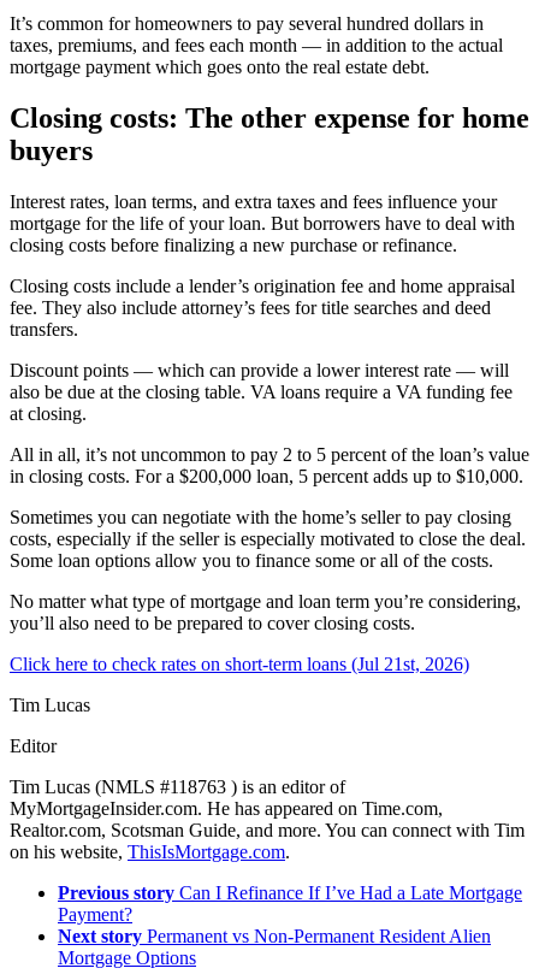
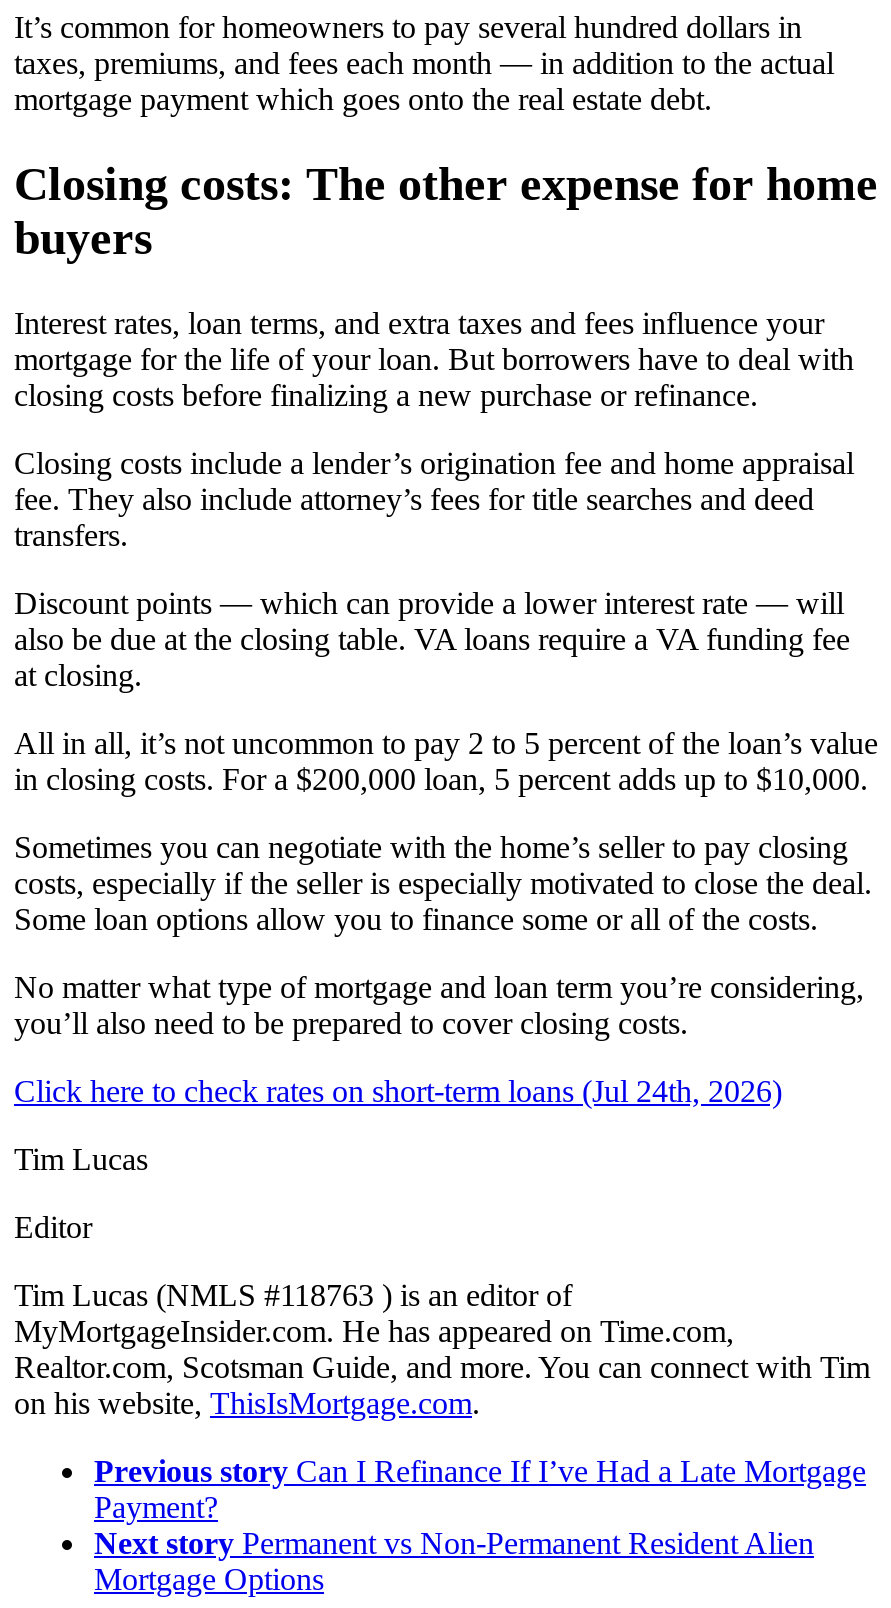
- Click here to check rates on short-term loans (Jul 21st, 2026)
+ Click here to check rates on short-term loans (Jul 24th, 2026)
